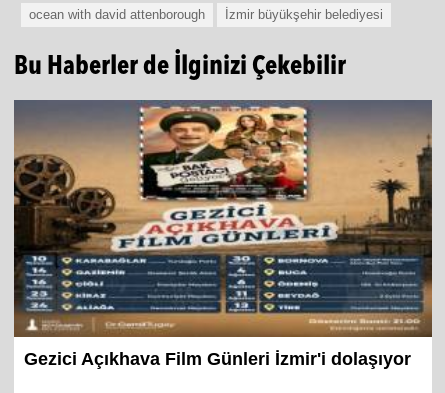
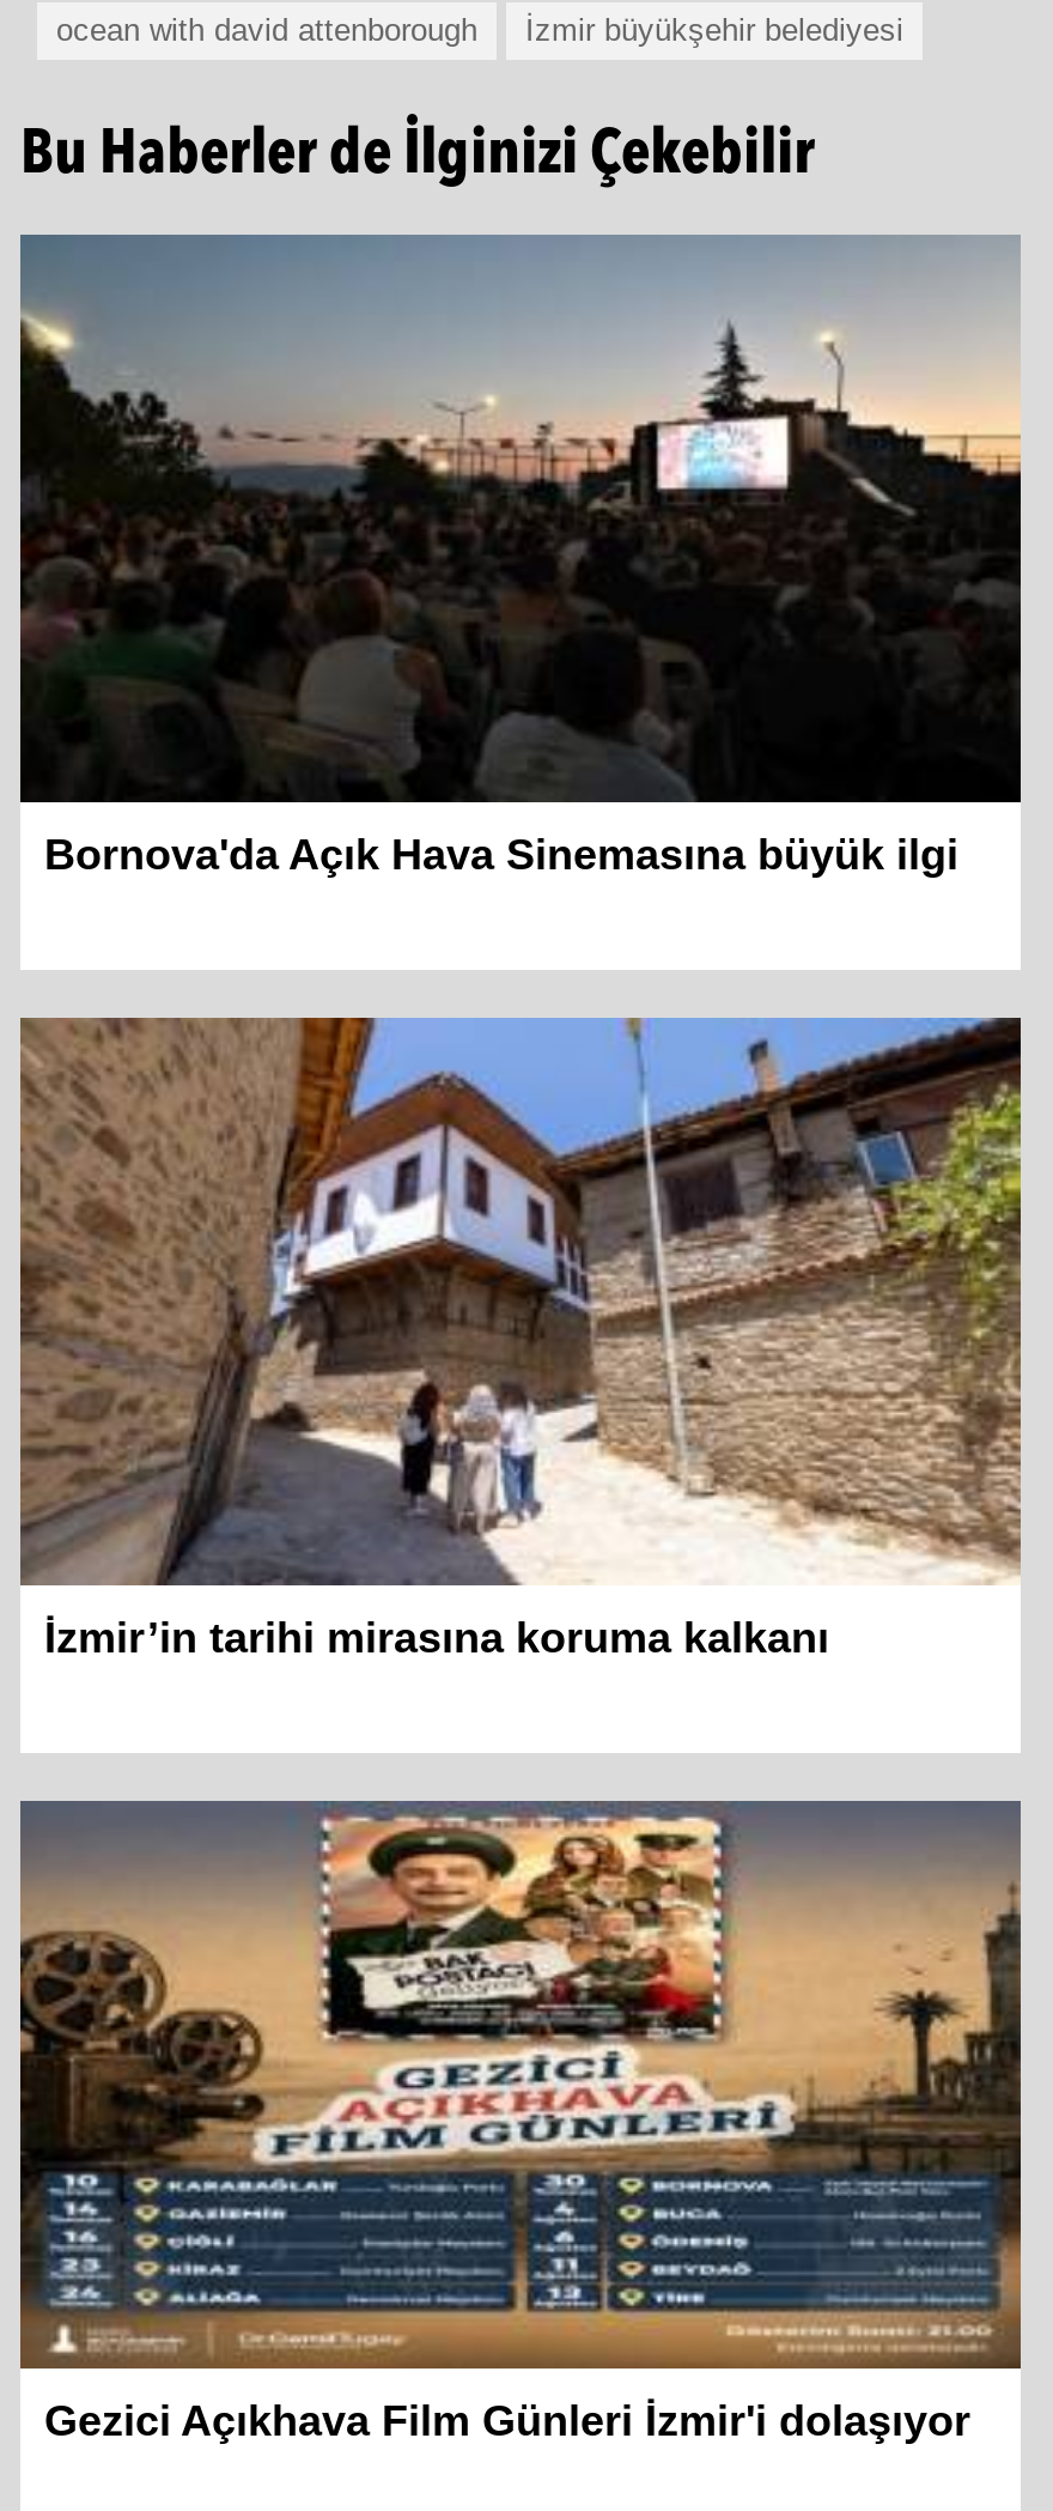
+ [image]
+ Bornova'da Açık Hava Sinemasına büyük ilgi

+ [image]
+ İzmir’in tarihi mirasına koruma kalkanı
